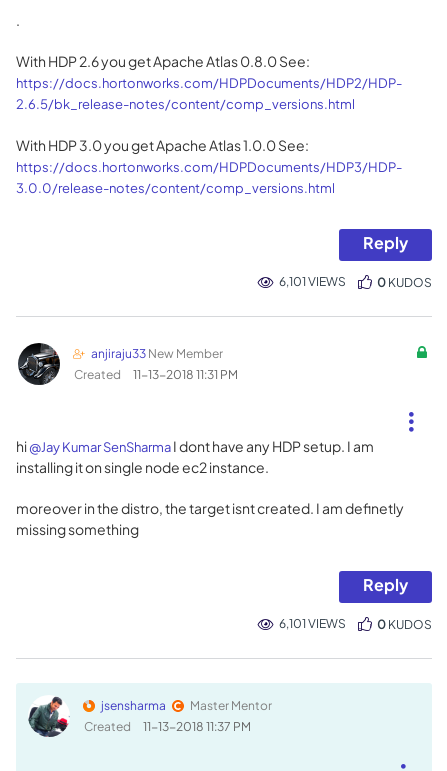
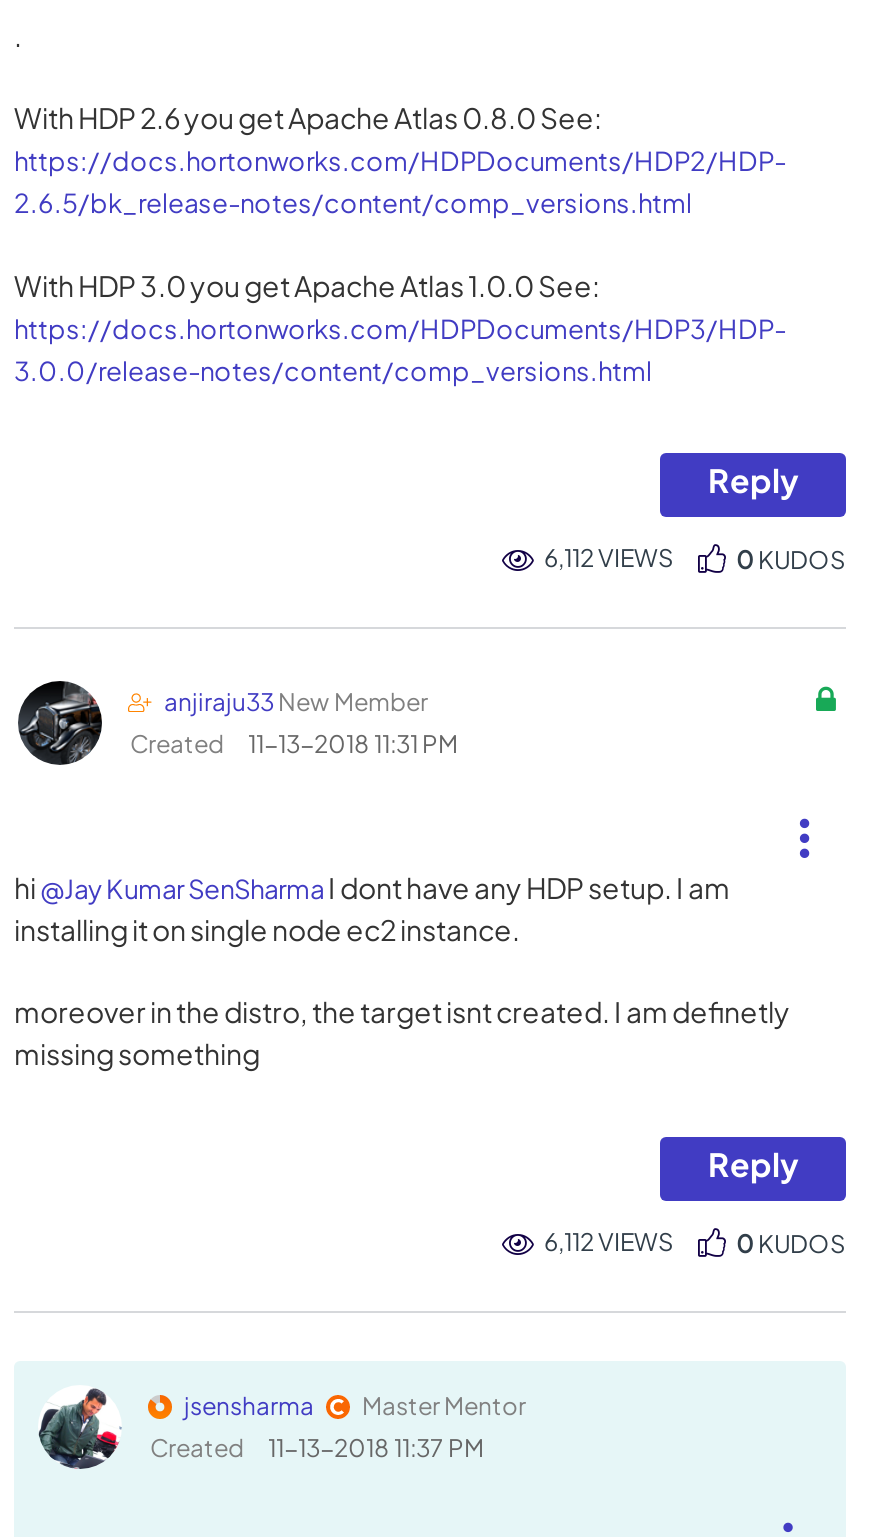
- 6,101 VIEWS
+ 6,112 VIEWS

- 6,101 VIEWS
+ 6,112 VIEWS
